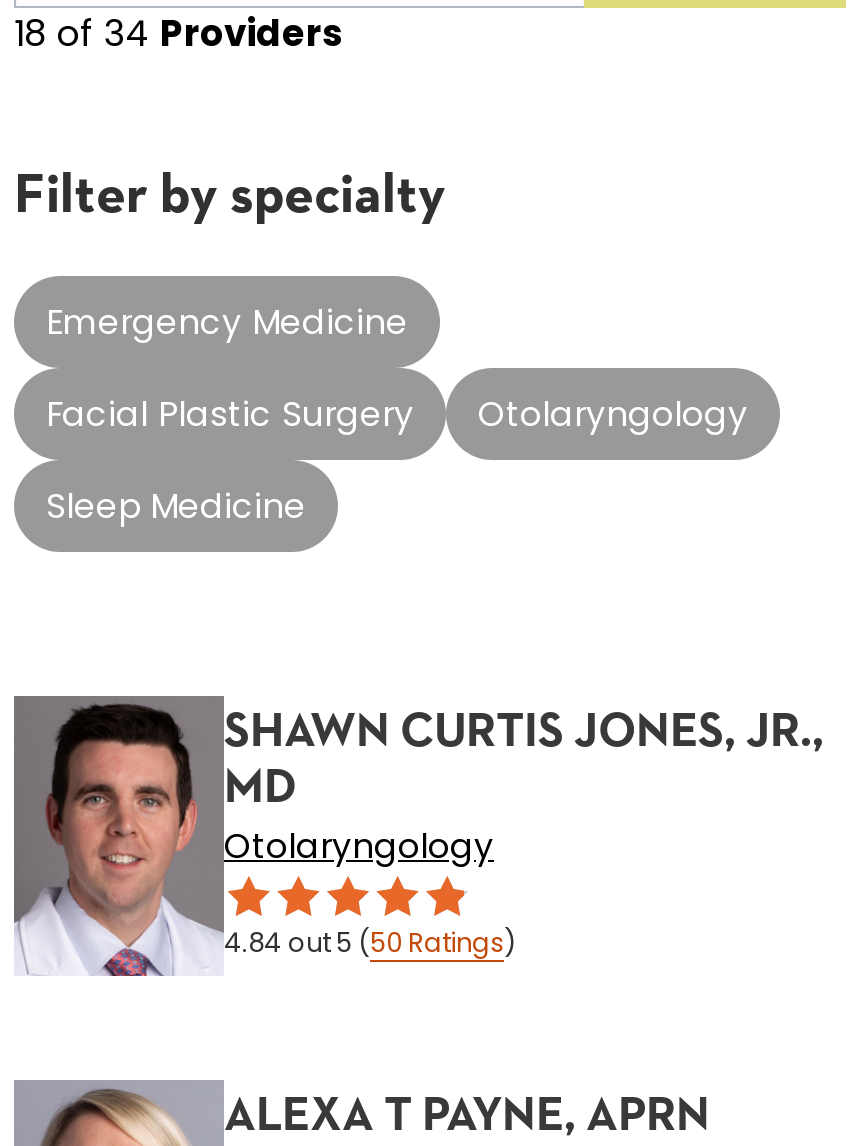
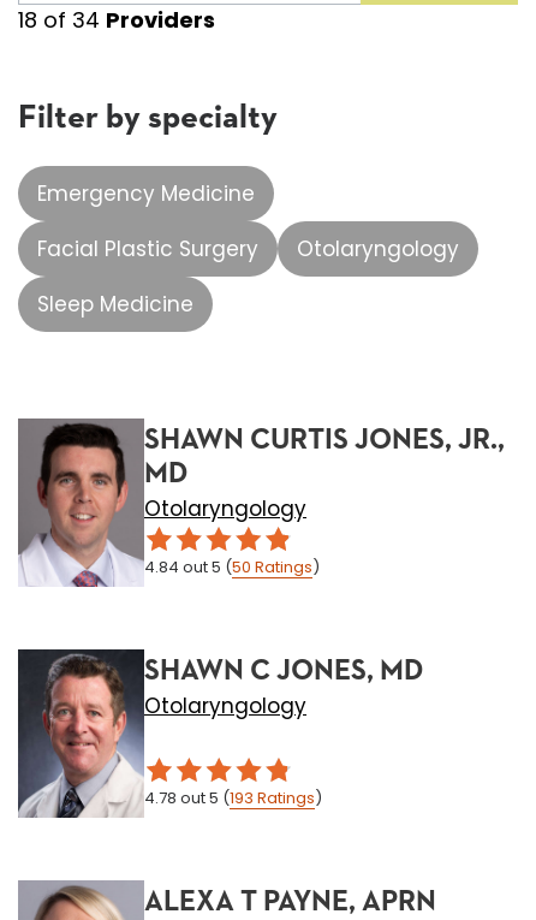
+ [image]
+ SHAWN C JONES, MD
+ Otolaryngology
+ 4.78 out 5 (193 Ratings)
